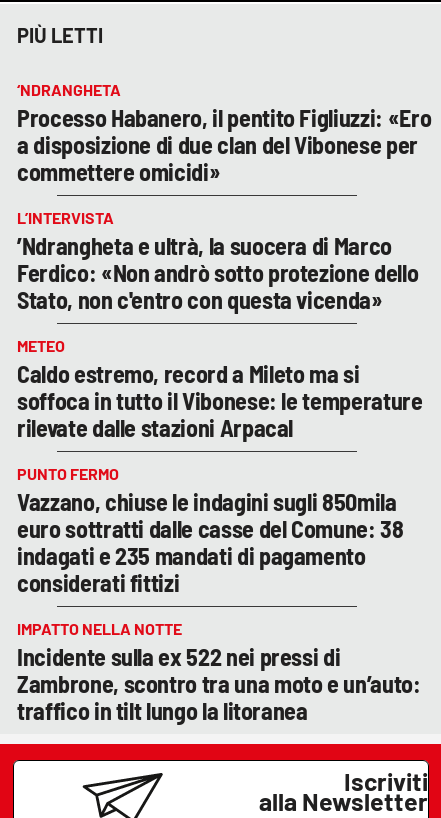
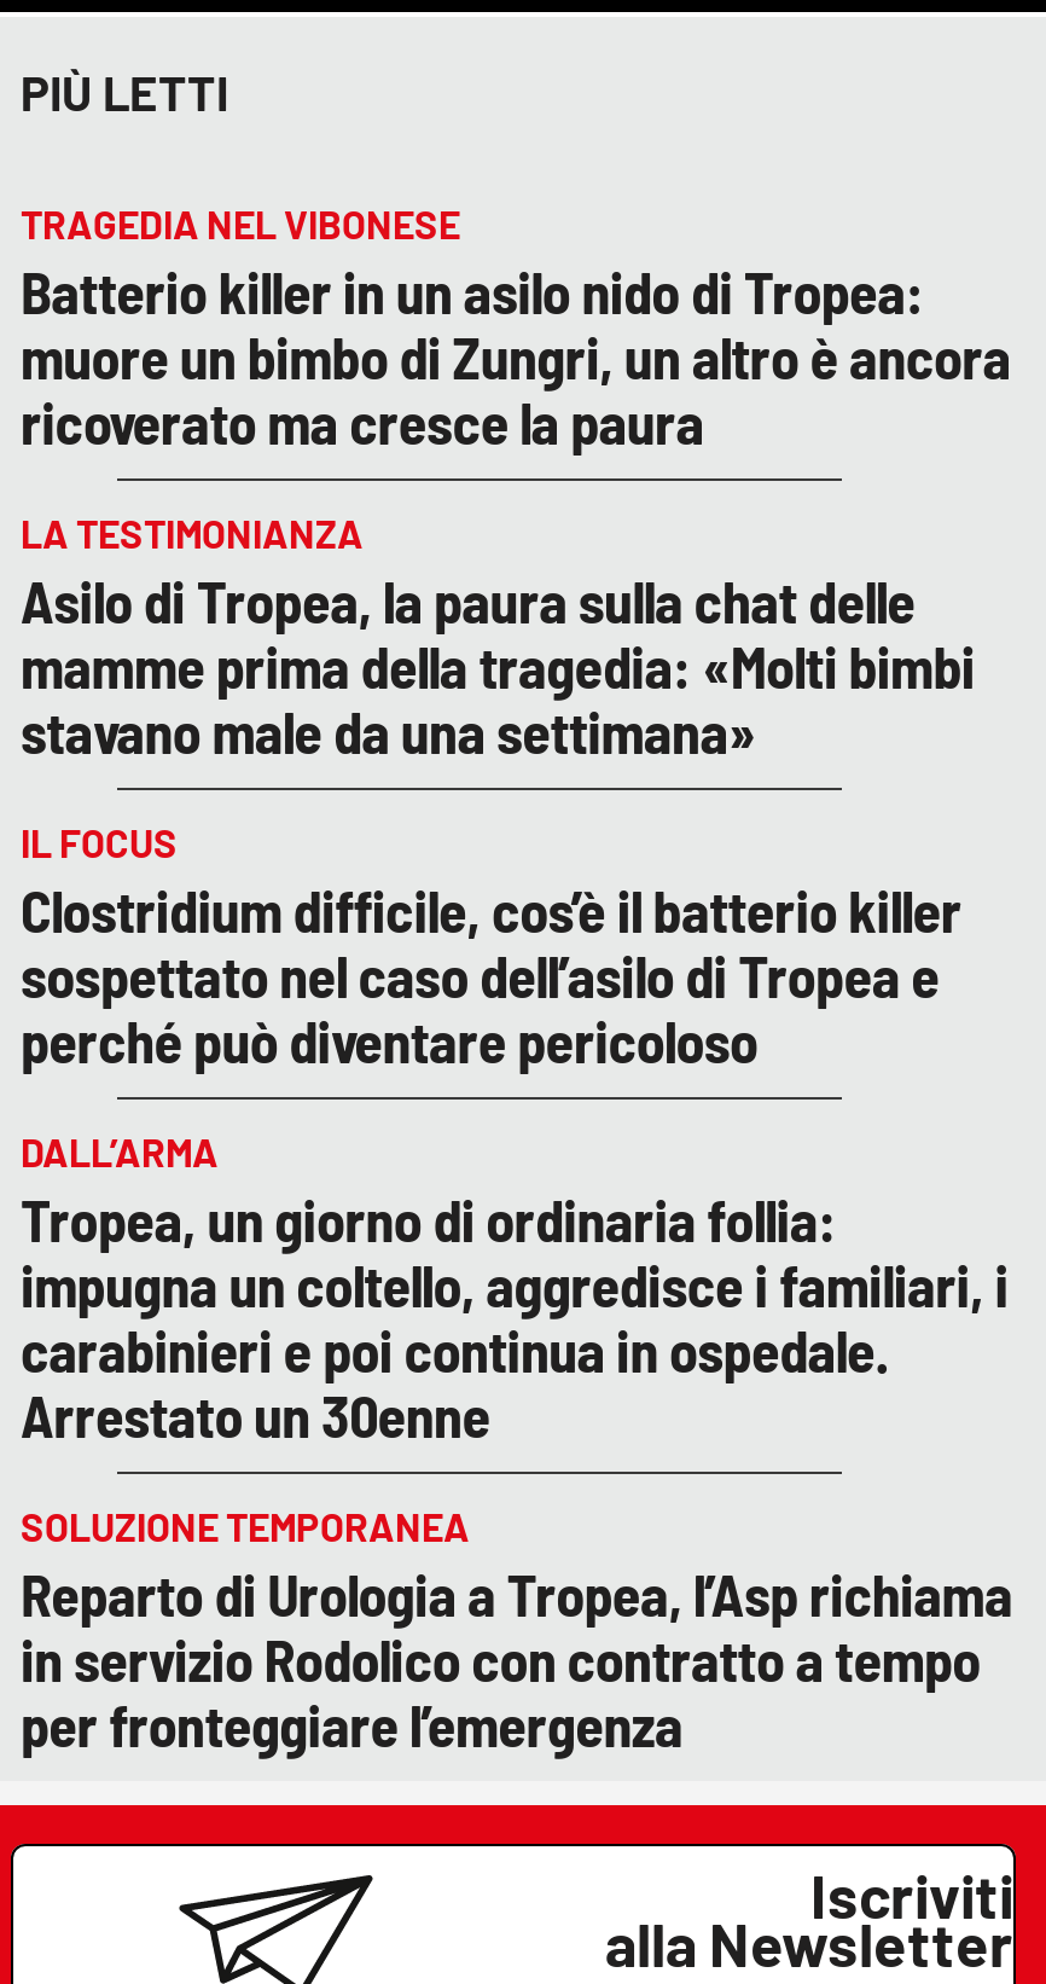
- ‘NDRANGHETA
- Processo Habanero, il pentito Figliuzzi: «Ero
- a disposizione di due clan del Vibonese per
- commettere omicidi»
+ TRAGEDIA NEL VIBONESE
+ Batterio killer in un asilo nido di Tropea:
+ muore un bimbo di Zungri, un altro è ancora
+ ricoverato ma cresce la paura

- L’INTERVISTA
- ’Ndrangheta e ultrà, la suocera di Marco
- Ferdico: «Non andrò sotto protezione dello
- Stato, non c'entro con questa vicenda»
+ LA TESTIMONIANZA
+ Asilo di Tropea, la paura sulla chat delle
+ mamme prima della tragedia: «Molti bimbi
+ stavano male da una settimana»

- METEO
- Caldo estremo, record a Mileto ma si
- soffoca in tutto il Vibonese: le temperature
- rilevate dalle stazioni Arpacal
+ IL FOCUS
+ Clostridium difficile, cos’è il batterio killer
+ sospettato nel caso dell’asilo di Tropea e
+ perché può diventare pericoloso

- PUNTO FERMO
- Vazzano, chiuse le indagini sugli 850mila
- euro sottratti dalle casse del Comune: 38
- indagati e 235 mandati di pagamento
- considerati fittizi
+ DALL’ARMA
+ Tropea, un giorno di ordinaria follia:
+ impugna un coltello, aggredisce i familiari, i
+ carabinieri e poi continua in ospedale.
+ Arrestato un 30enne

- IMPATTO NELLA NOTTE
- Incidente sulla ex 522 nei pressi di
- Zambrone, scontro tra una moto e un’auto:
- traffico in tilt lungo la litoranea
+ SOLUZIONE TEMPORANEA
+ Reparto di Urologia a Tropea, l’Asp richiama
+ in servizio Rodolico con contratto a tempo
+ per fronteggiare l’emergenza
